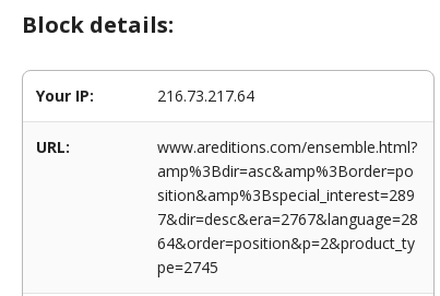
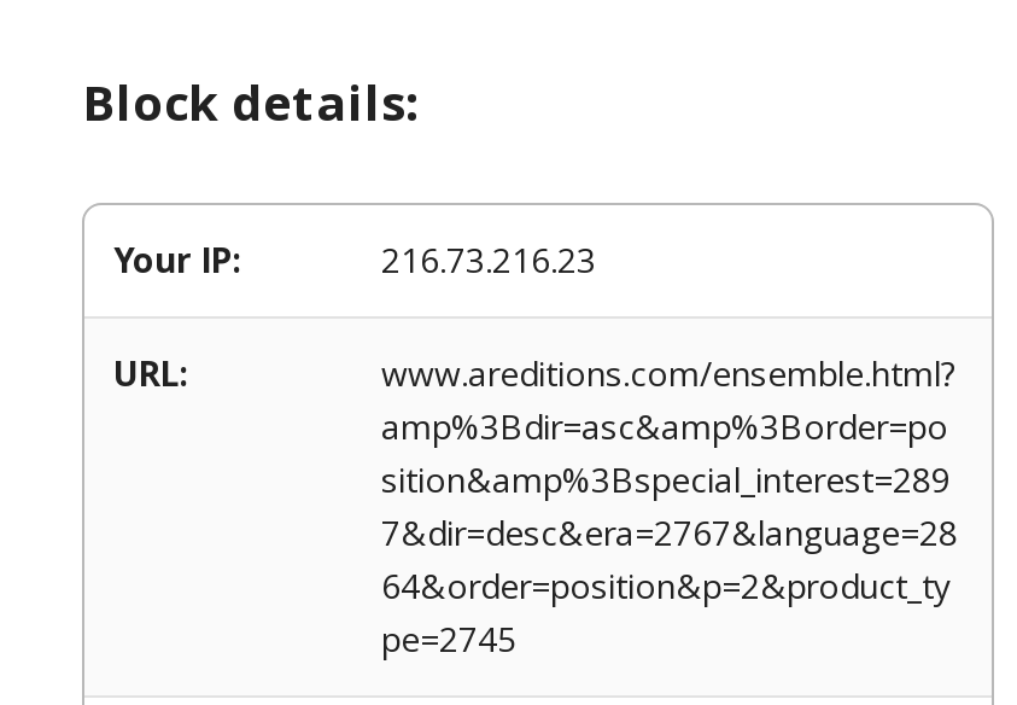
- 216.73.217.64
+ 216.73.216.23
